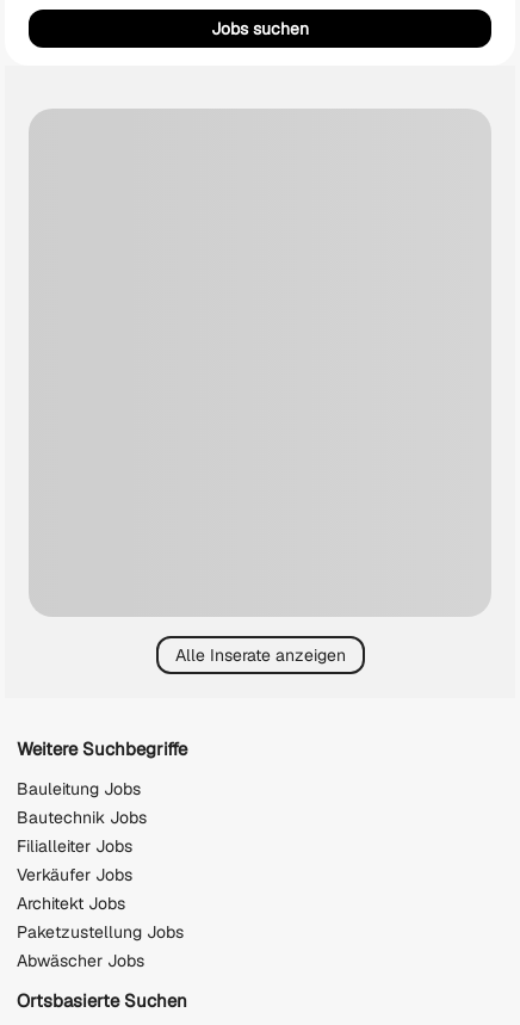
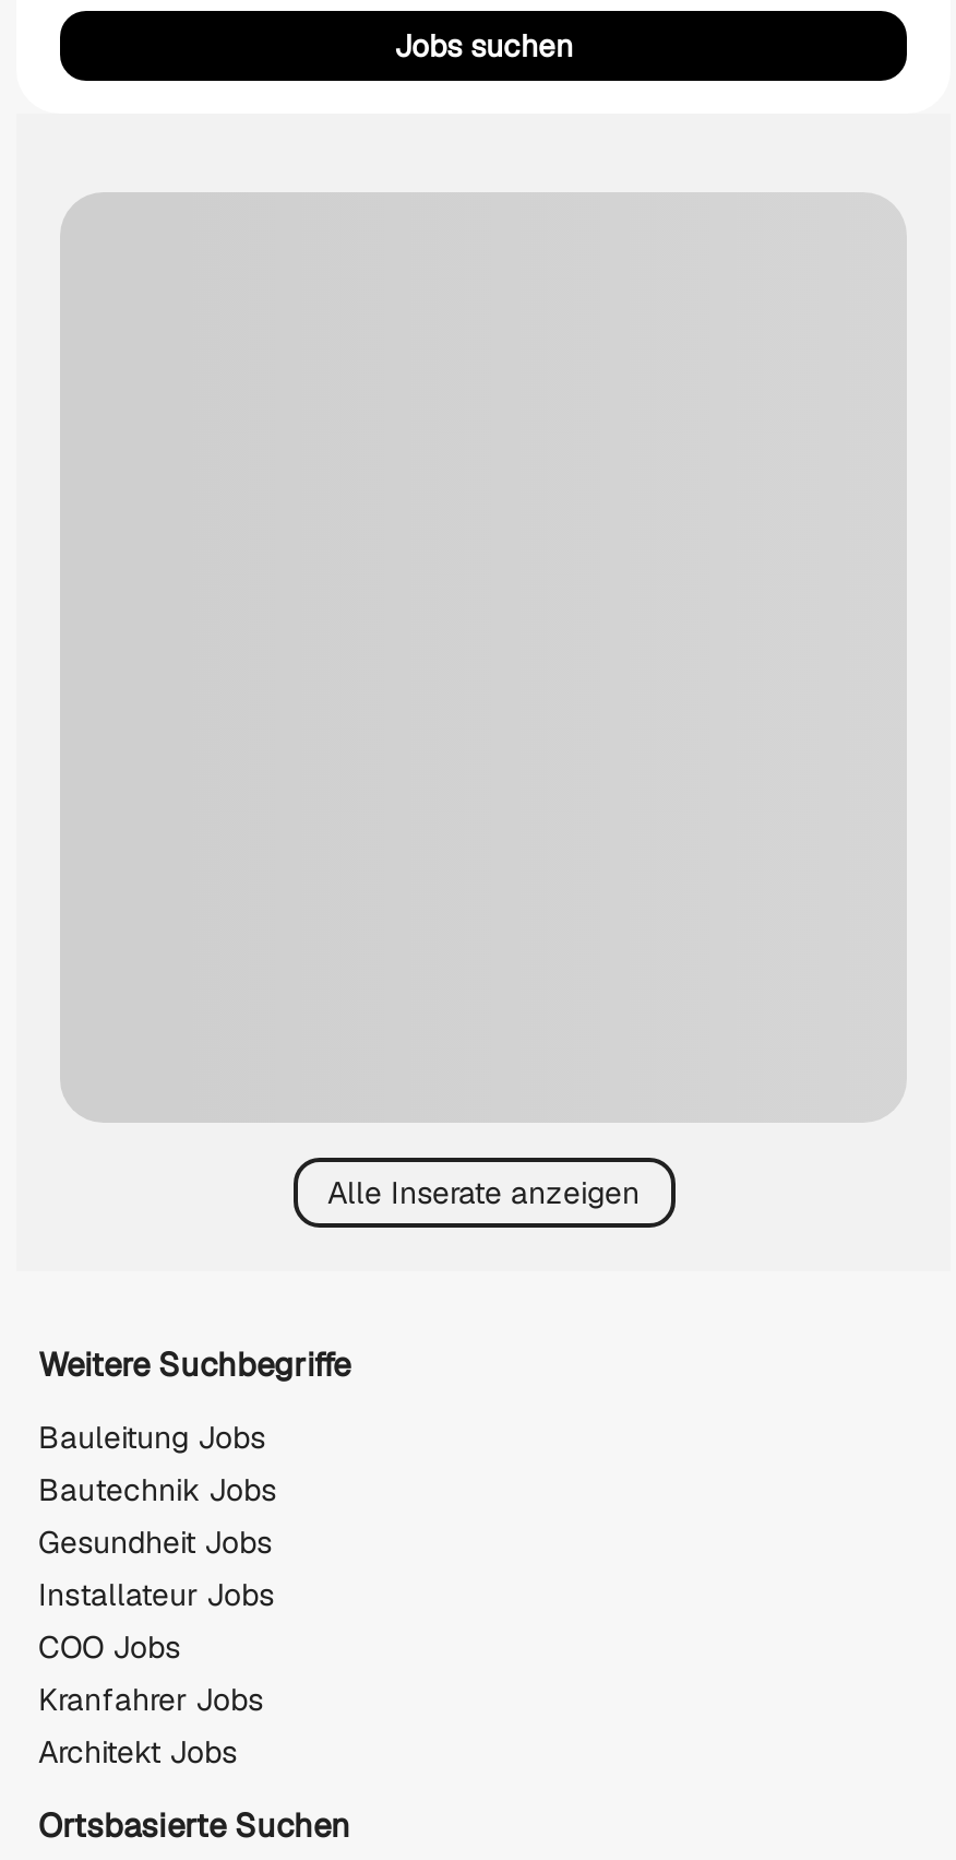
- Filialleiter Jobs
- Verkäufer Jobs
+ Gesundheit Jobs
+ Installateur Jobs
+ COO Jobs
+ Kranfahrer Jobs

moved down: Architekt Jobs

- Paketzustellung Jobs
- Abwäscher Jobs
